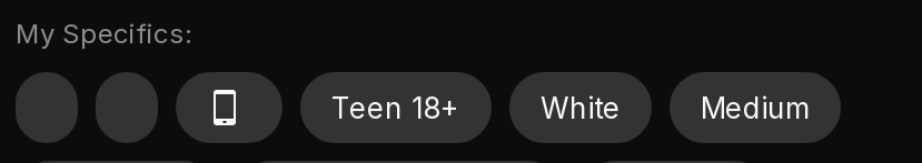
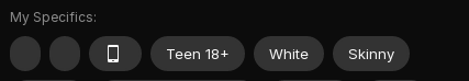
- Medium
+ Skinny
